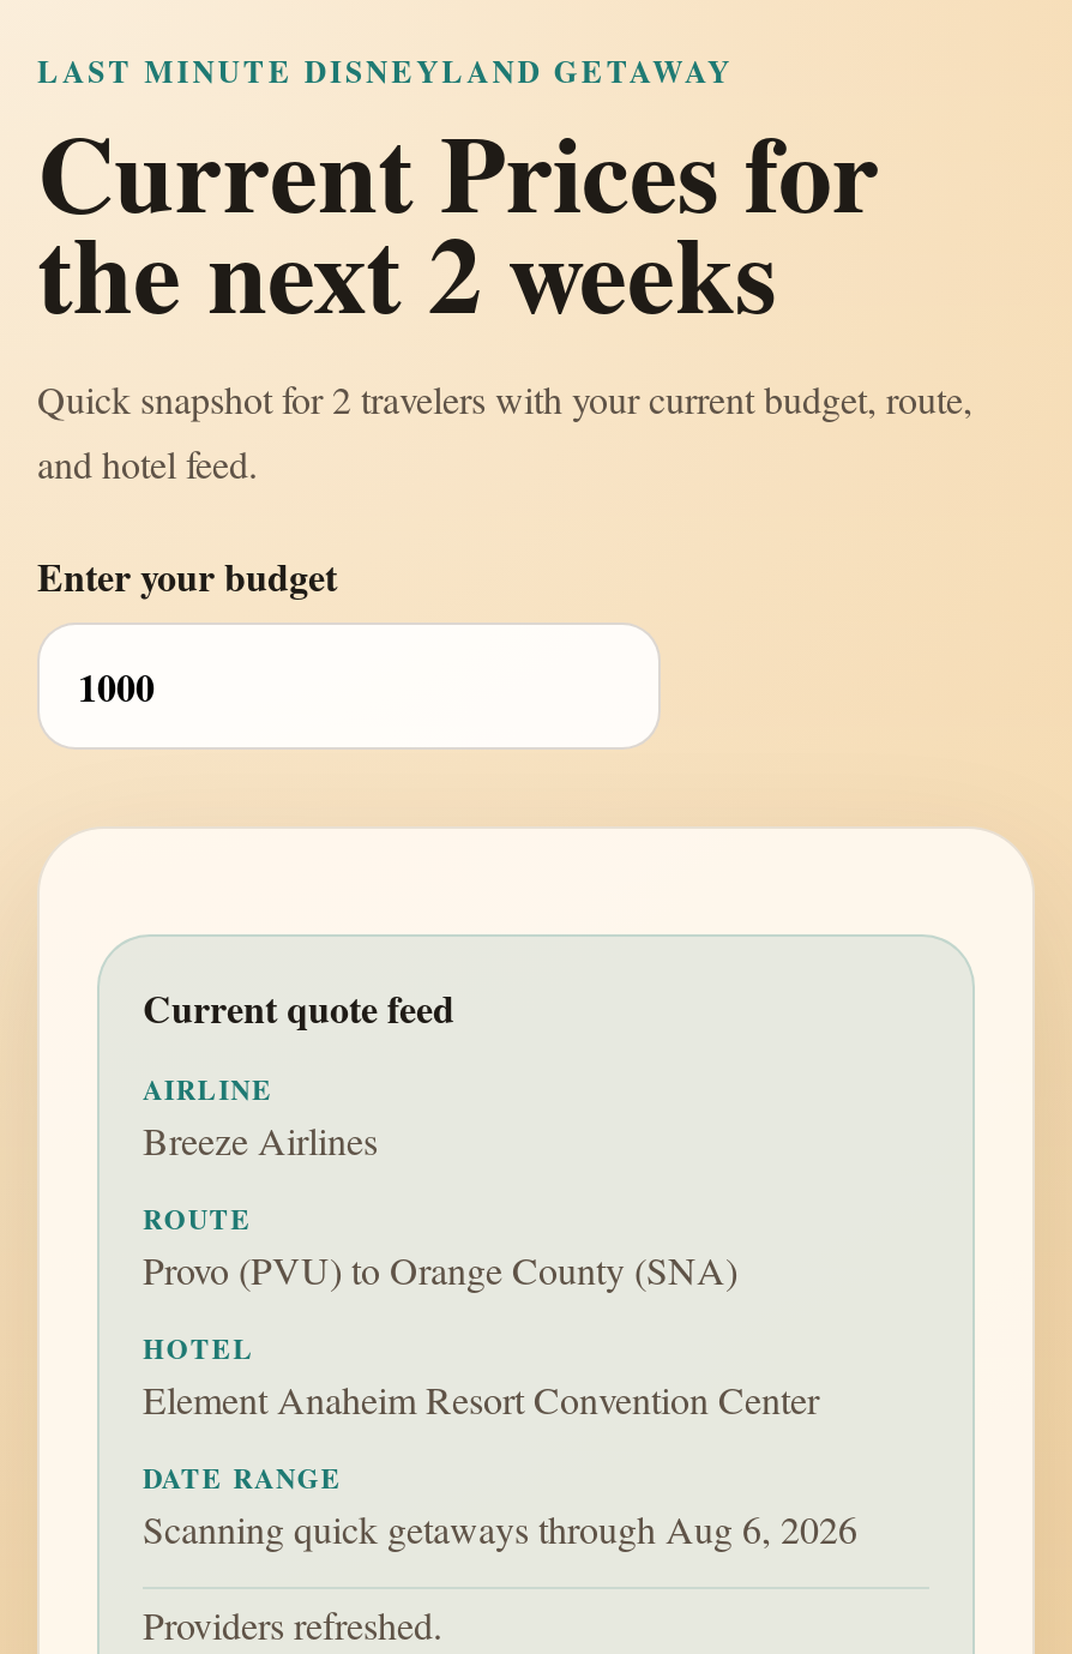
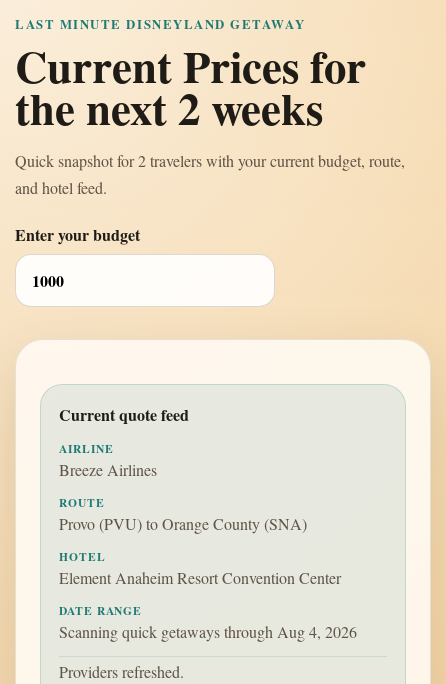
- Scanning quick getaways through Aug 6, 2026
+ Scanning quick getaways through Aug 4, 2026
